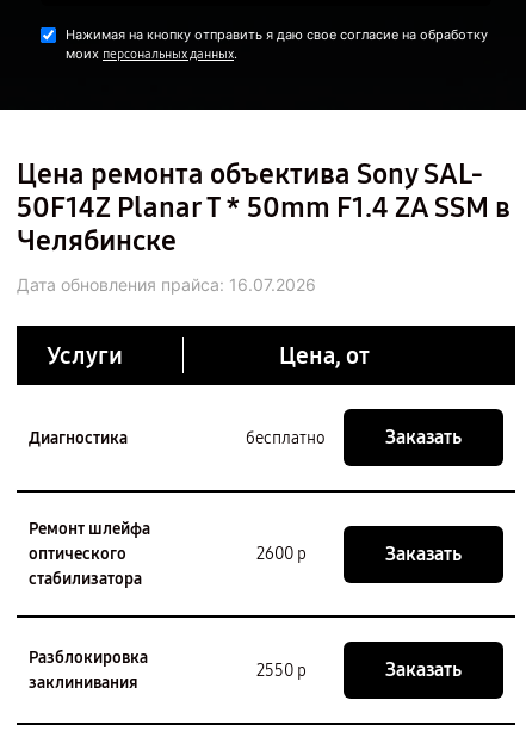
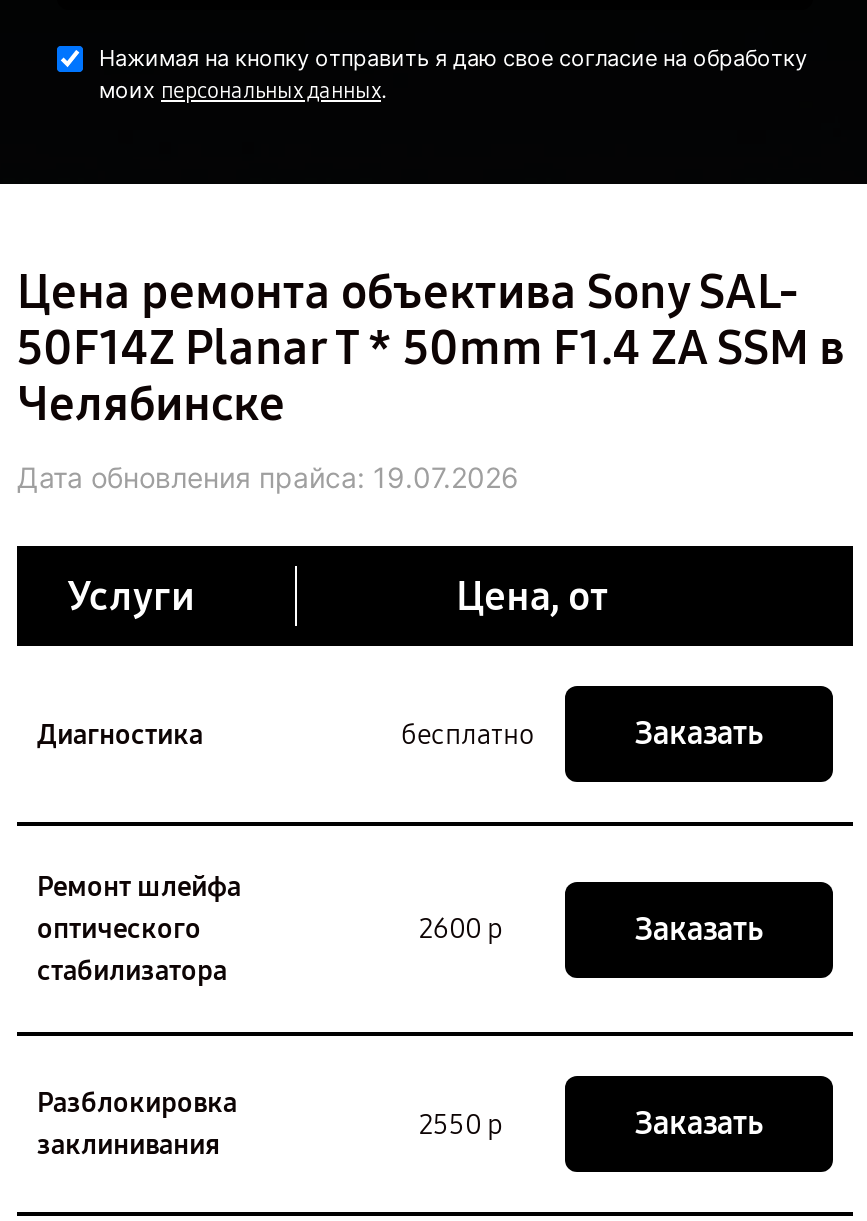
- Дата обновления прайса: 16.07.2026
+ Дата обновления прайса: 19.07.2026
